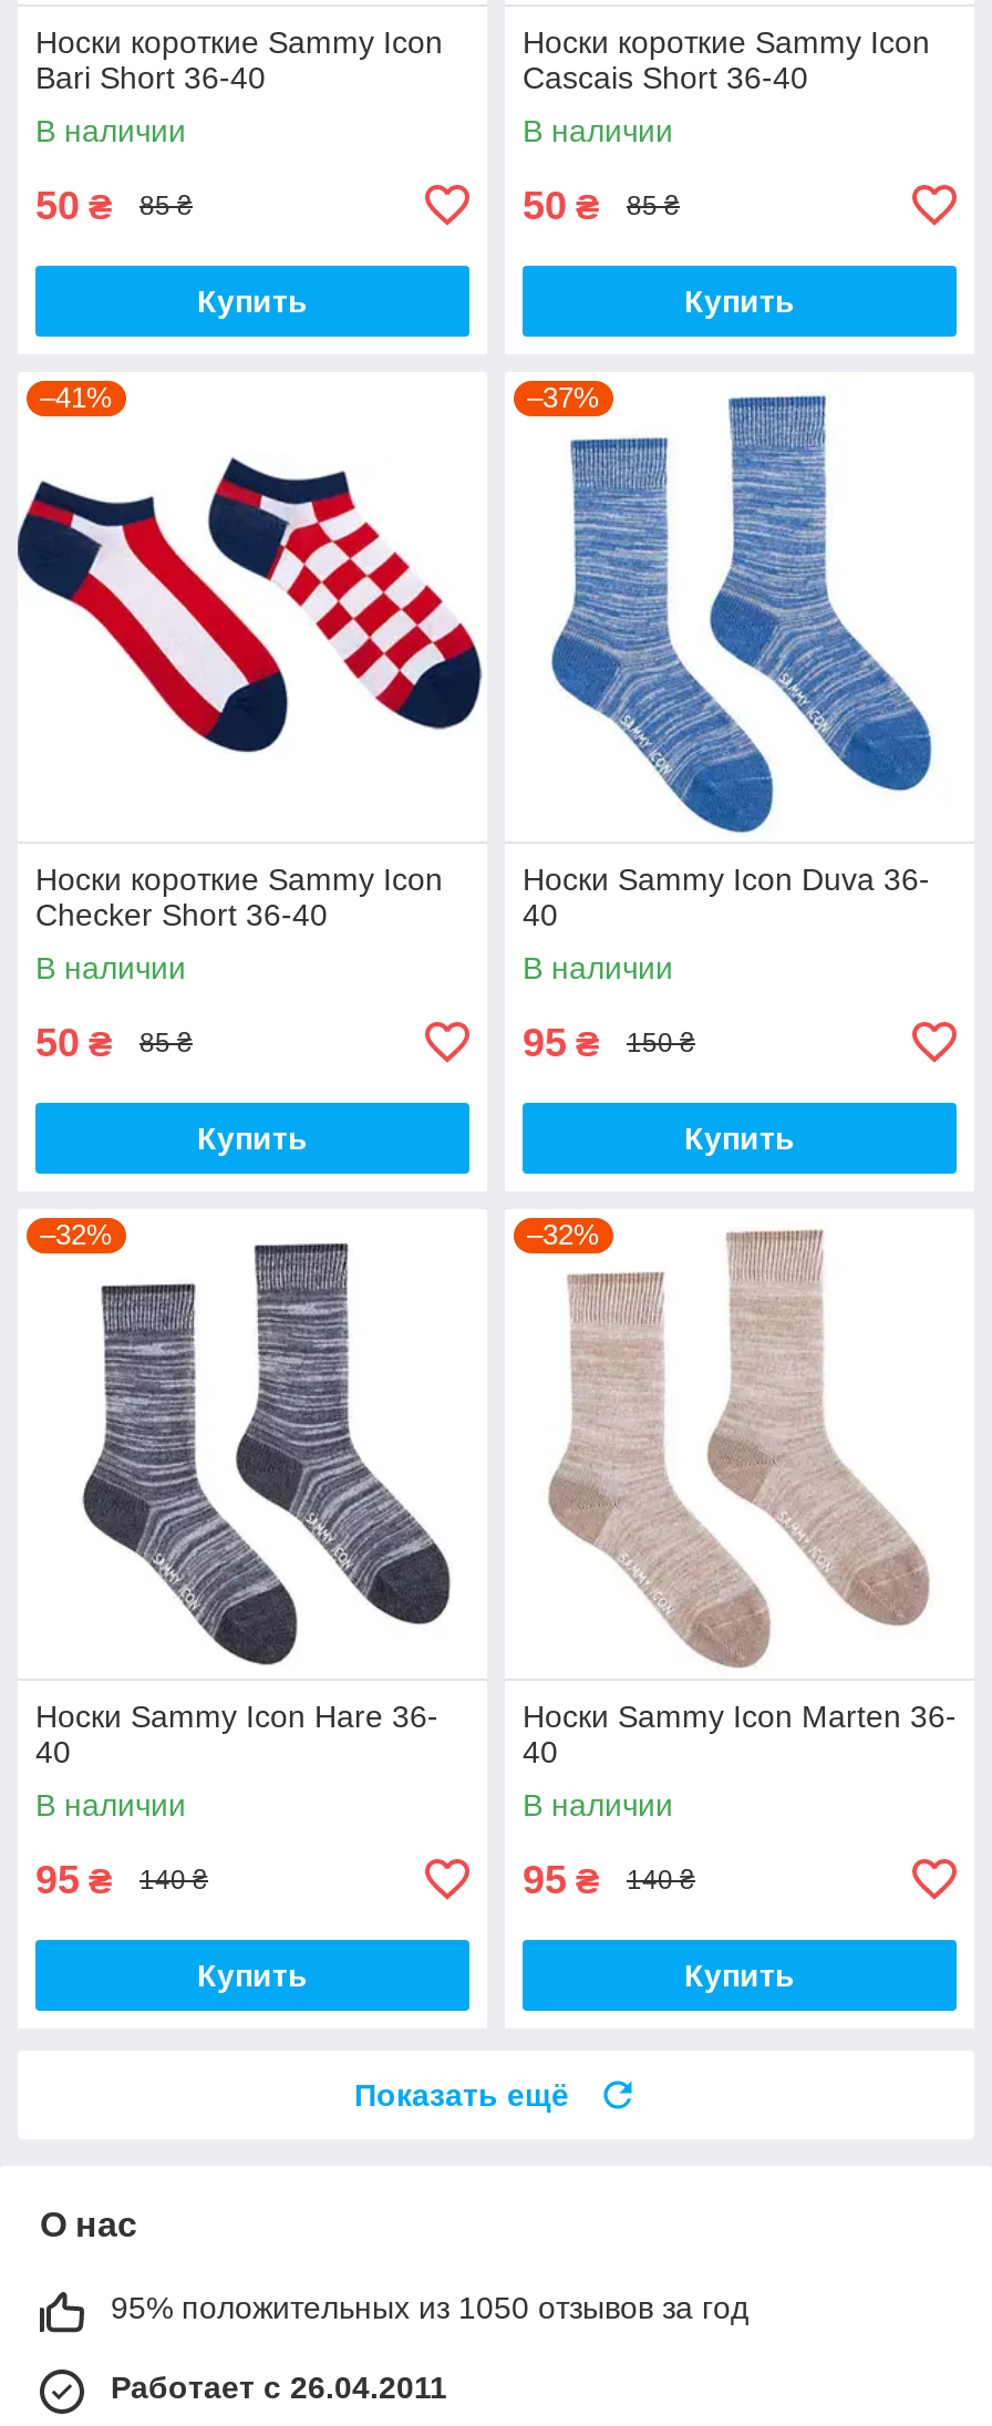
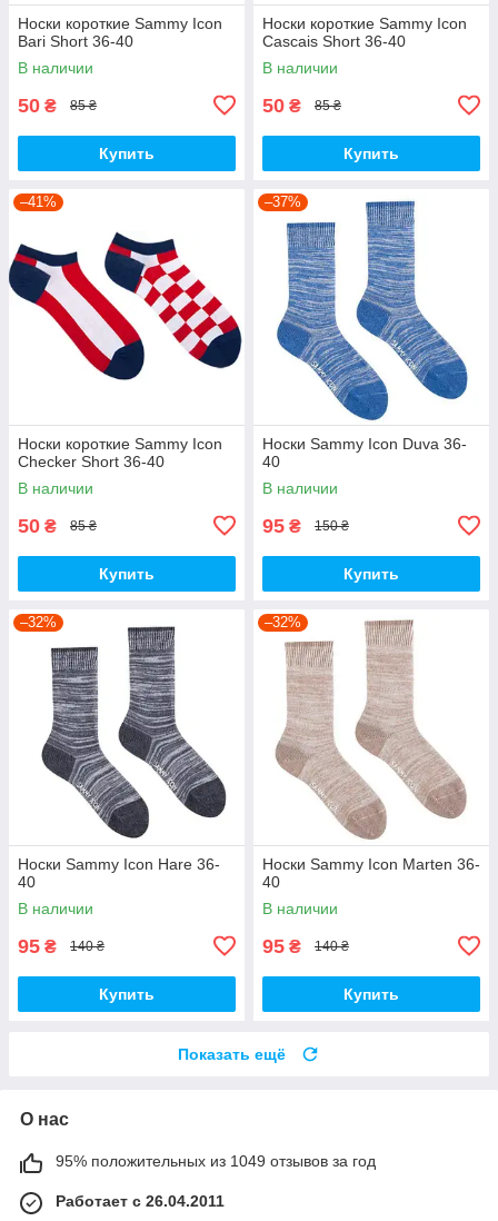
- 95% положительных из 1050 отзывов за год
+ 95% положительных из 1049 отзывов за год
